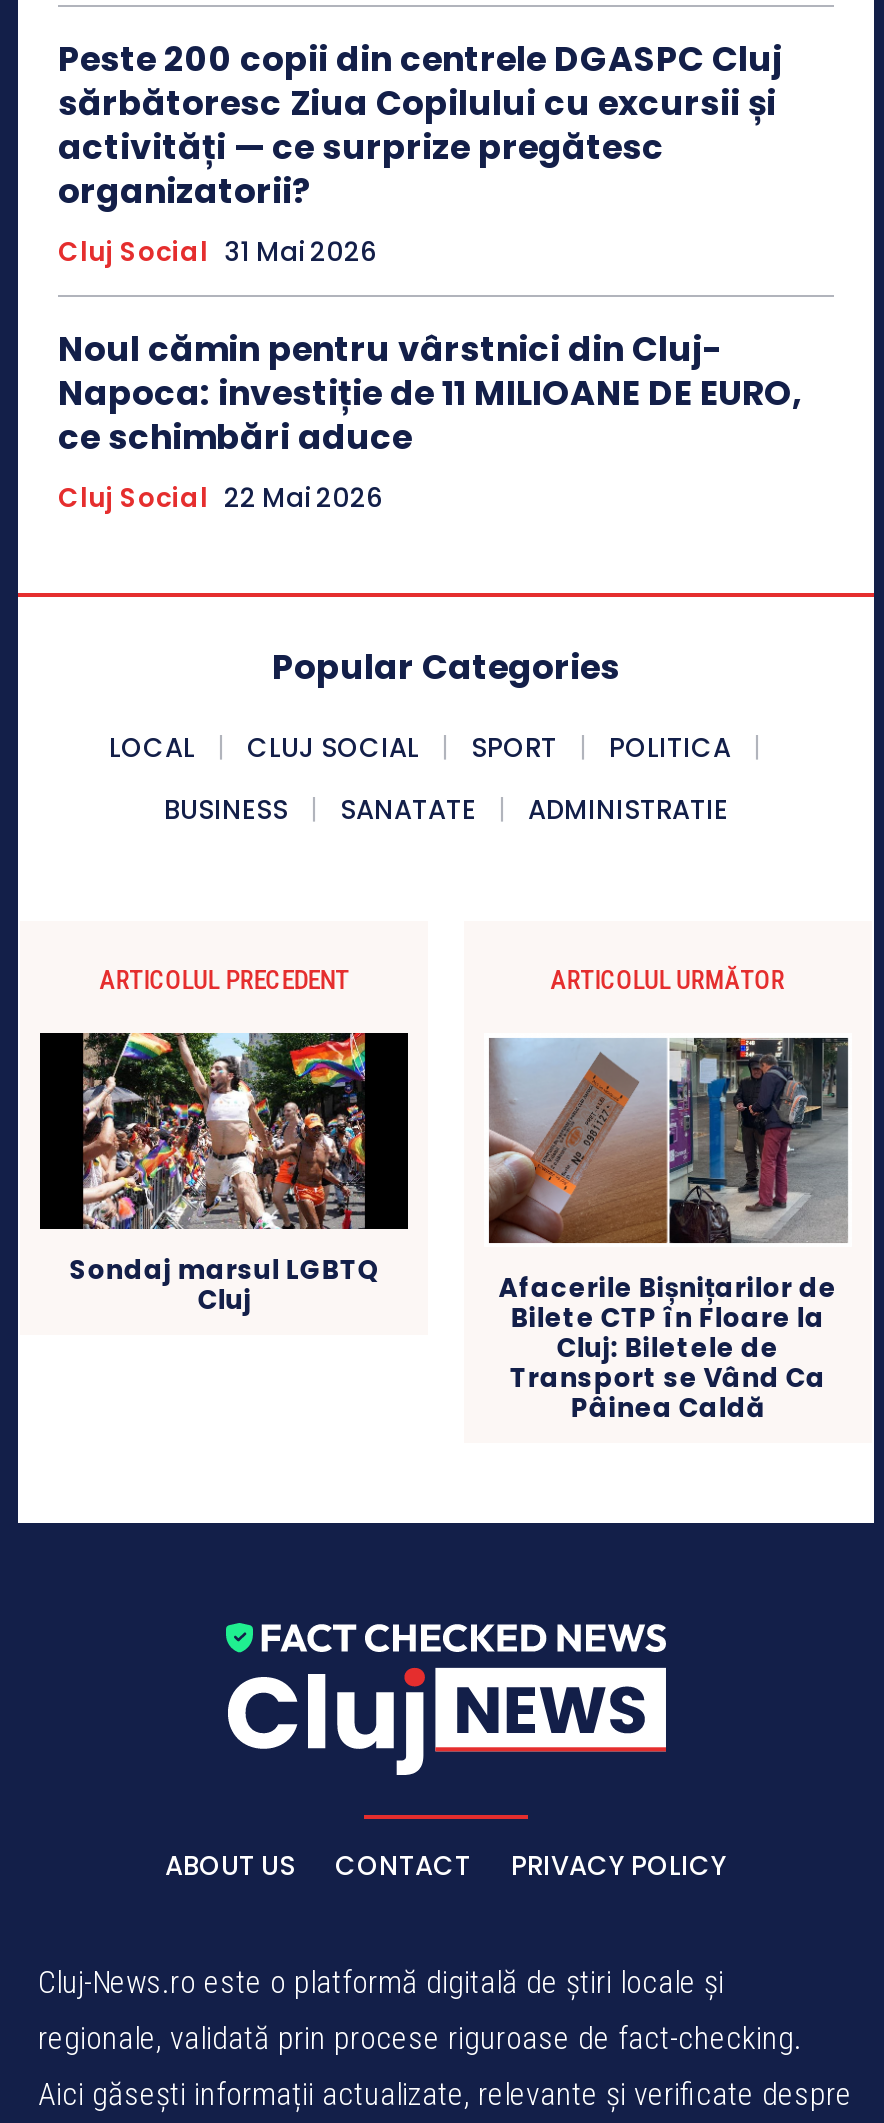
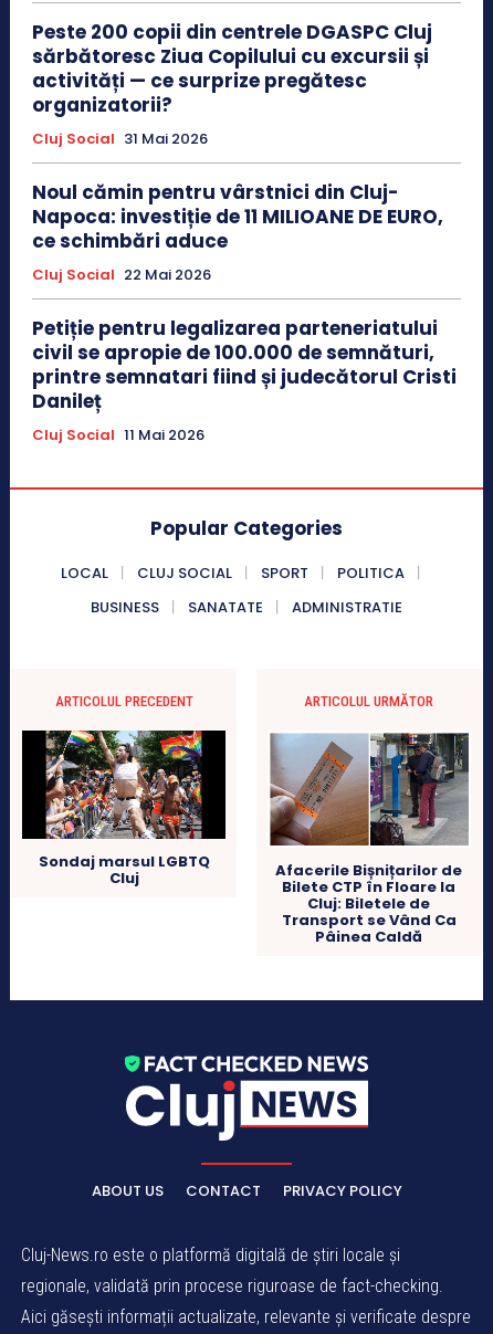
+ Petiție pentru legalizarea parteneriatului
+ civil se apropie de 100.000 de semnături,
+ printre semnatari fiind și judecătorul Cristi
+ Danileț
+ Cluj Social 11 Mai 2026
